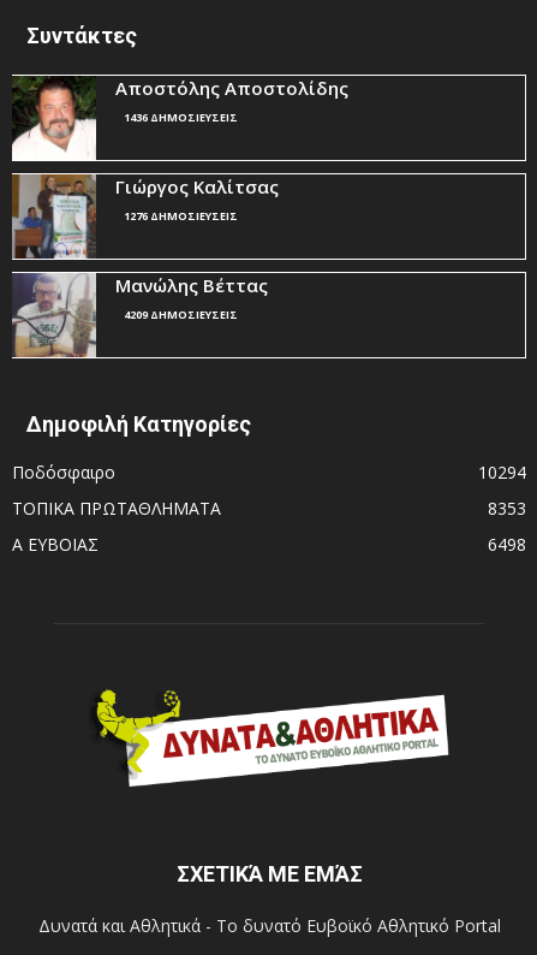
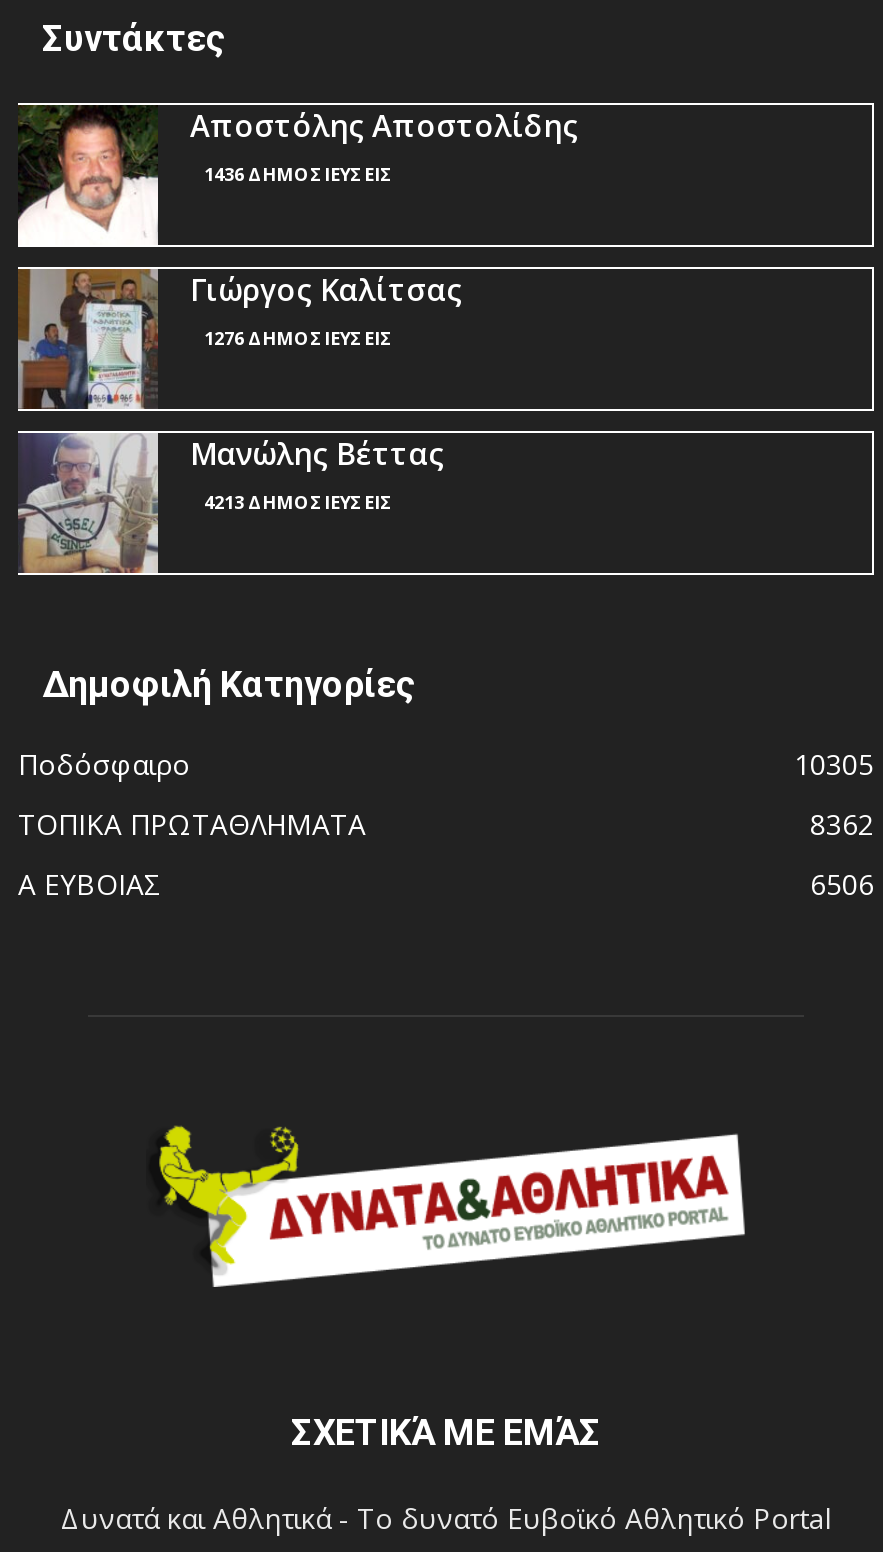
- 4209 ΔΗΜΟΣΙΕΥΣΕΙΣ
+ 4213 ΔΗΜΟΣΙΕΥΣΕΙΣ

- 10294
+ 10305

- 8353
+ 8362

- 6498
+ 6506
